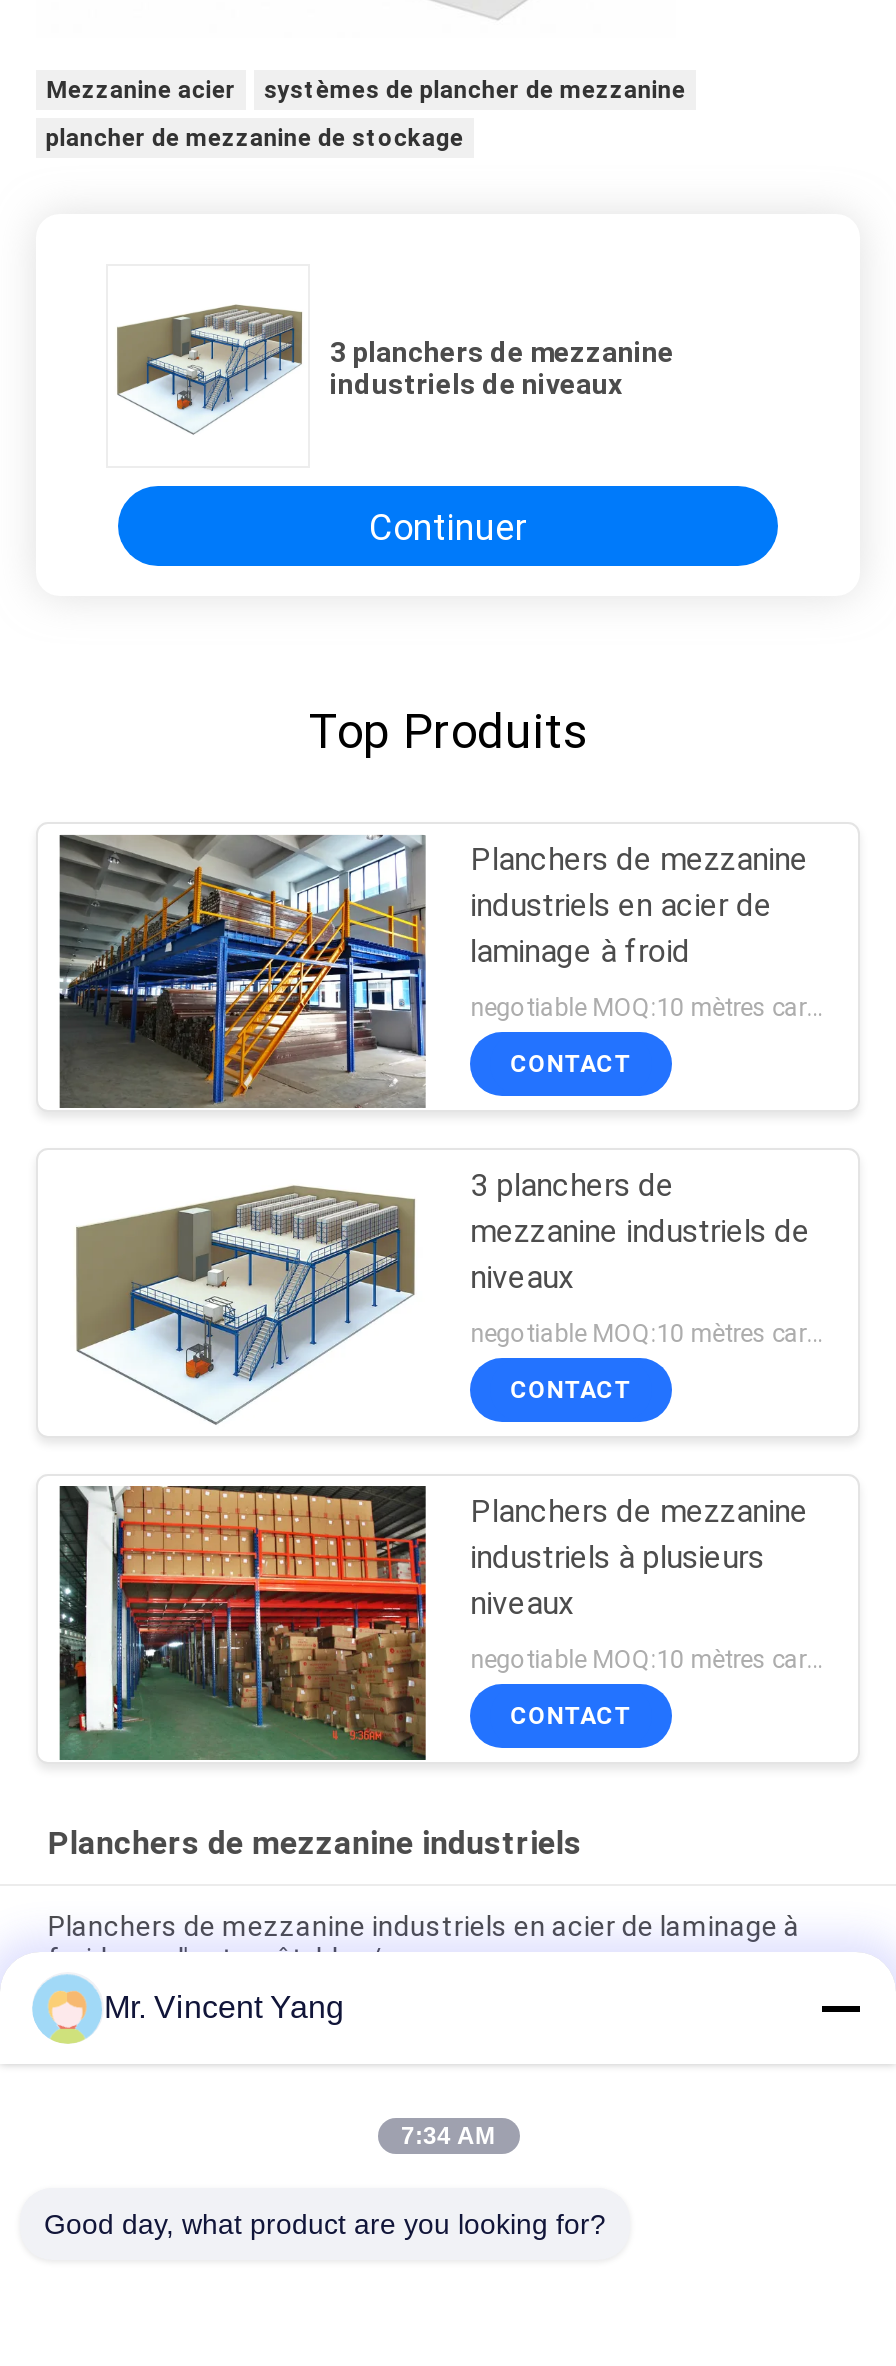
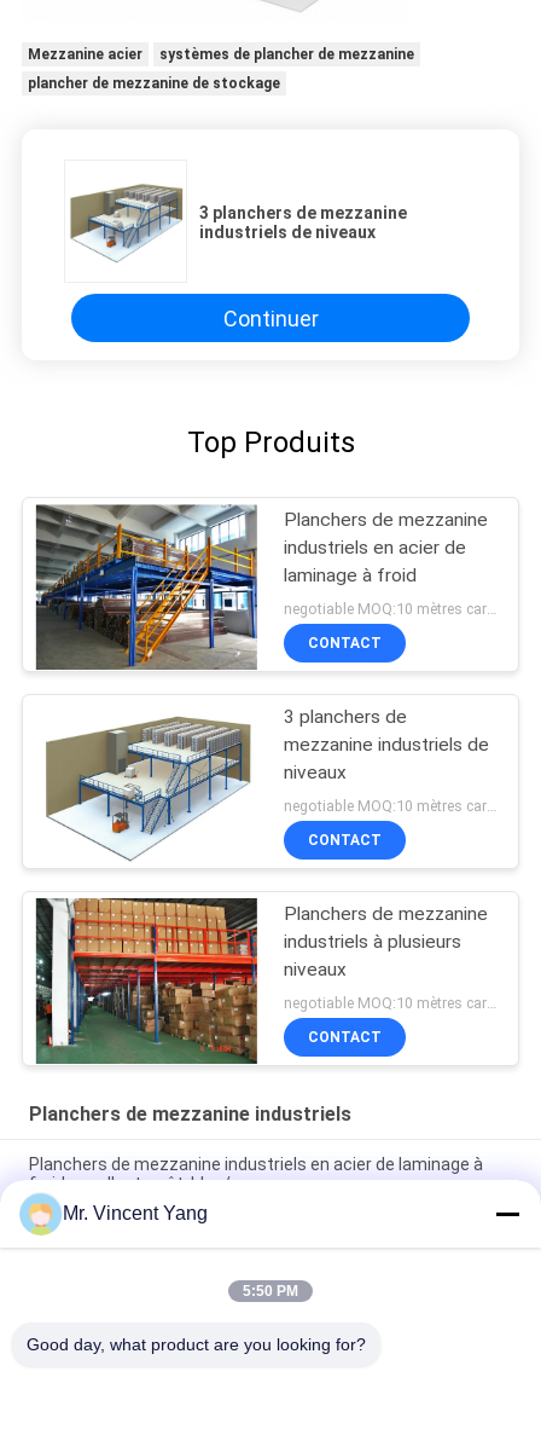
- 7:34 AM
+ 5:50 PM
